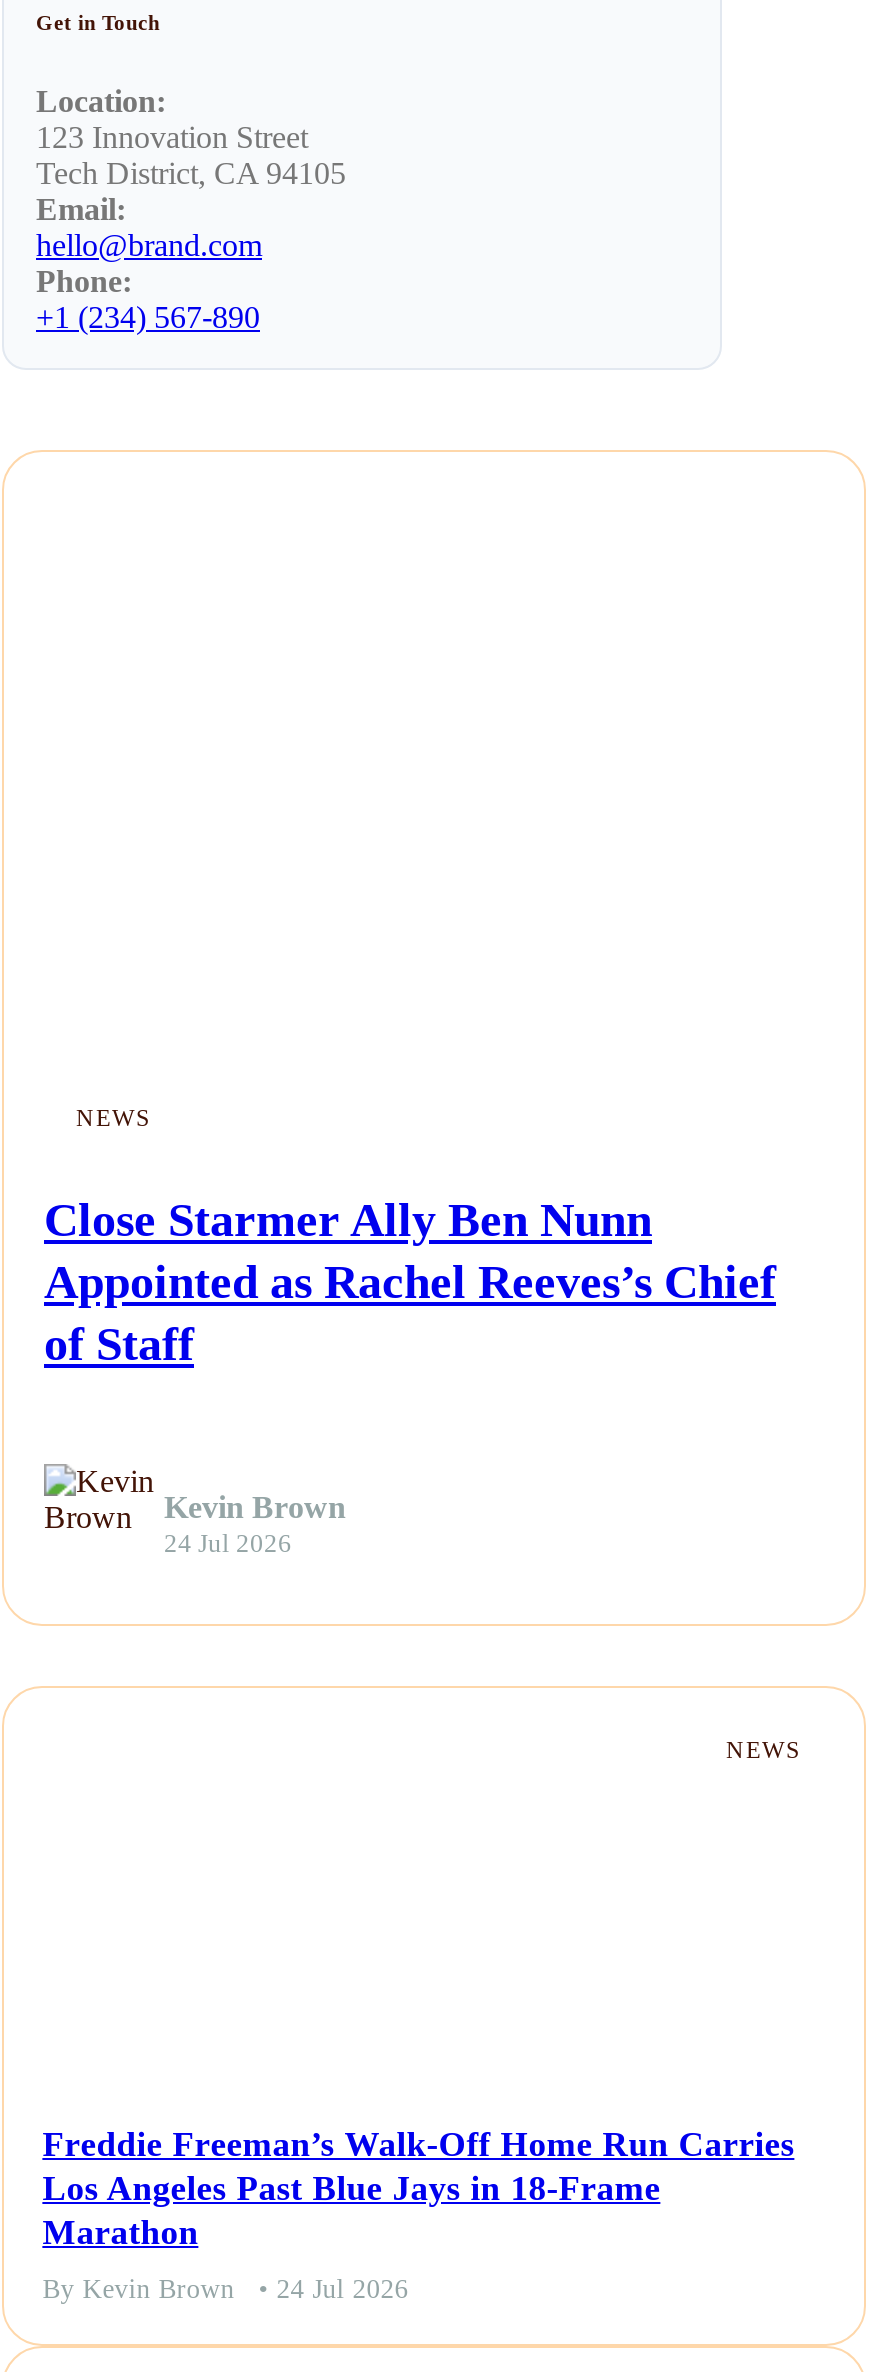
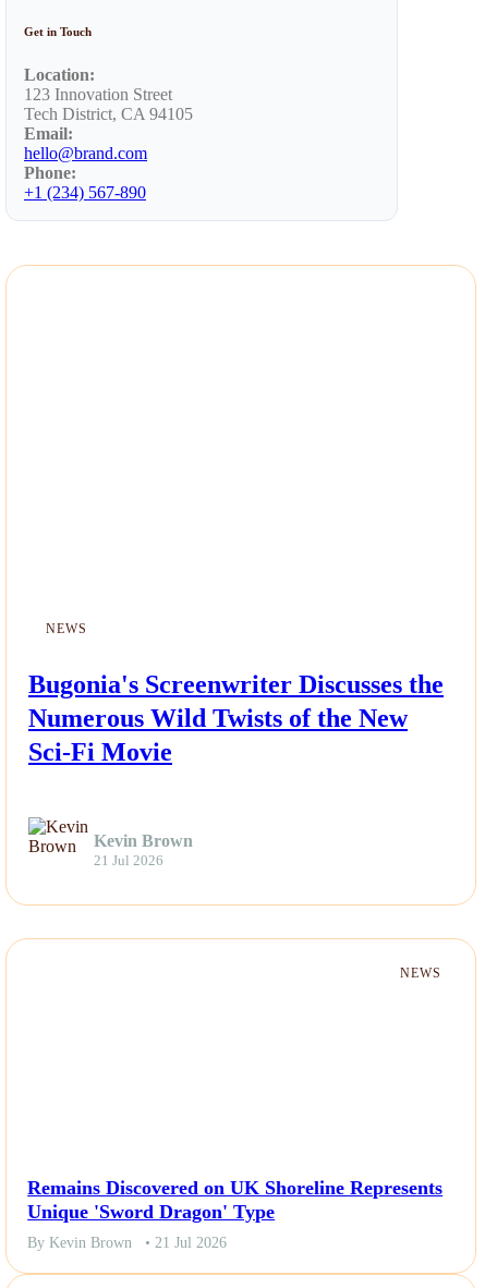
- Close Starmer Ally Ben Nunn
- Appointed as Rachel Reeves’s Chief
- of Staff
+ Bugonia's Screenwriter Discusses the
+ Numerous Wild Twists of the New
+ Sci-Fi Movie

- 24 Jul 2026
+ 21 Jul 2026

- Freddie Freeman’s Walk-Off Home Run Carries
- Los Angeles Past Blue Jays in 18-Frame
- Marathon
+ Remains Discovered on UK Shoreline Represents
+ Unique 'Sword Dragon' Type

- By Kevin Brown • 24 Jul 2026
+ By Kevin Brown • 21 Jul 2026
